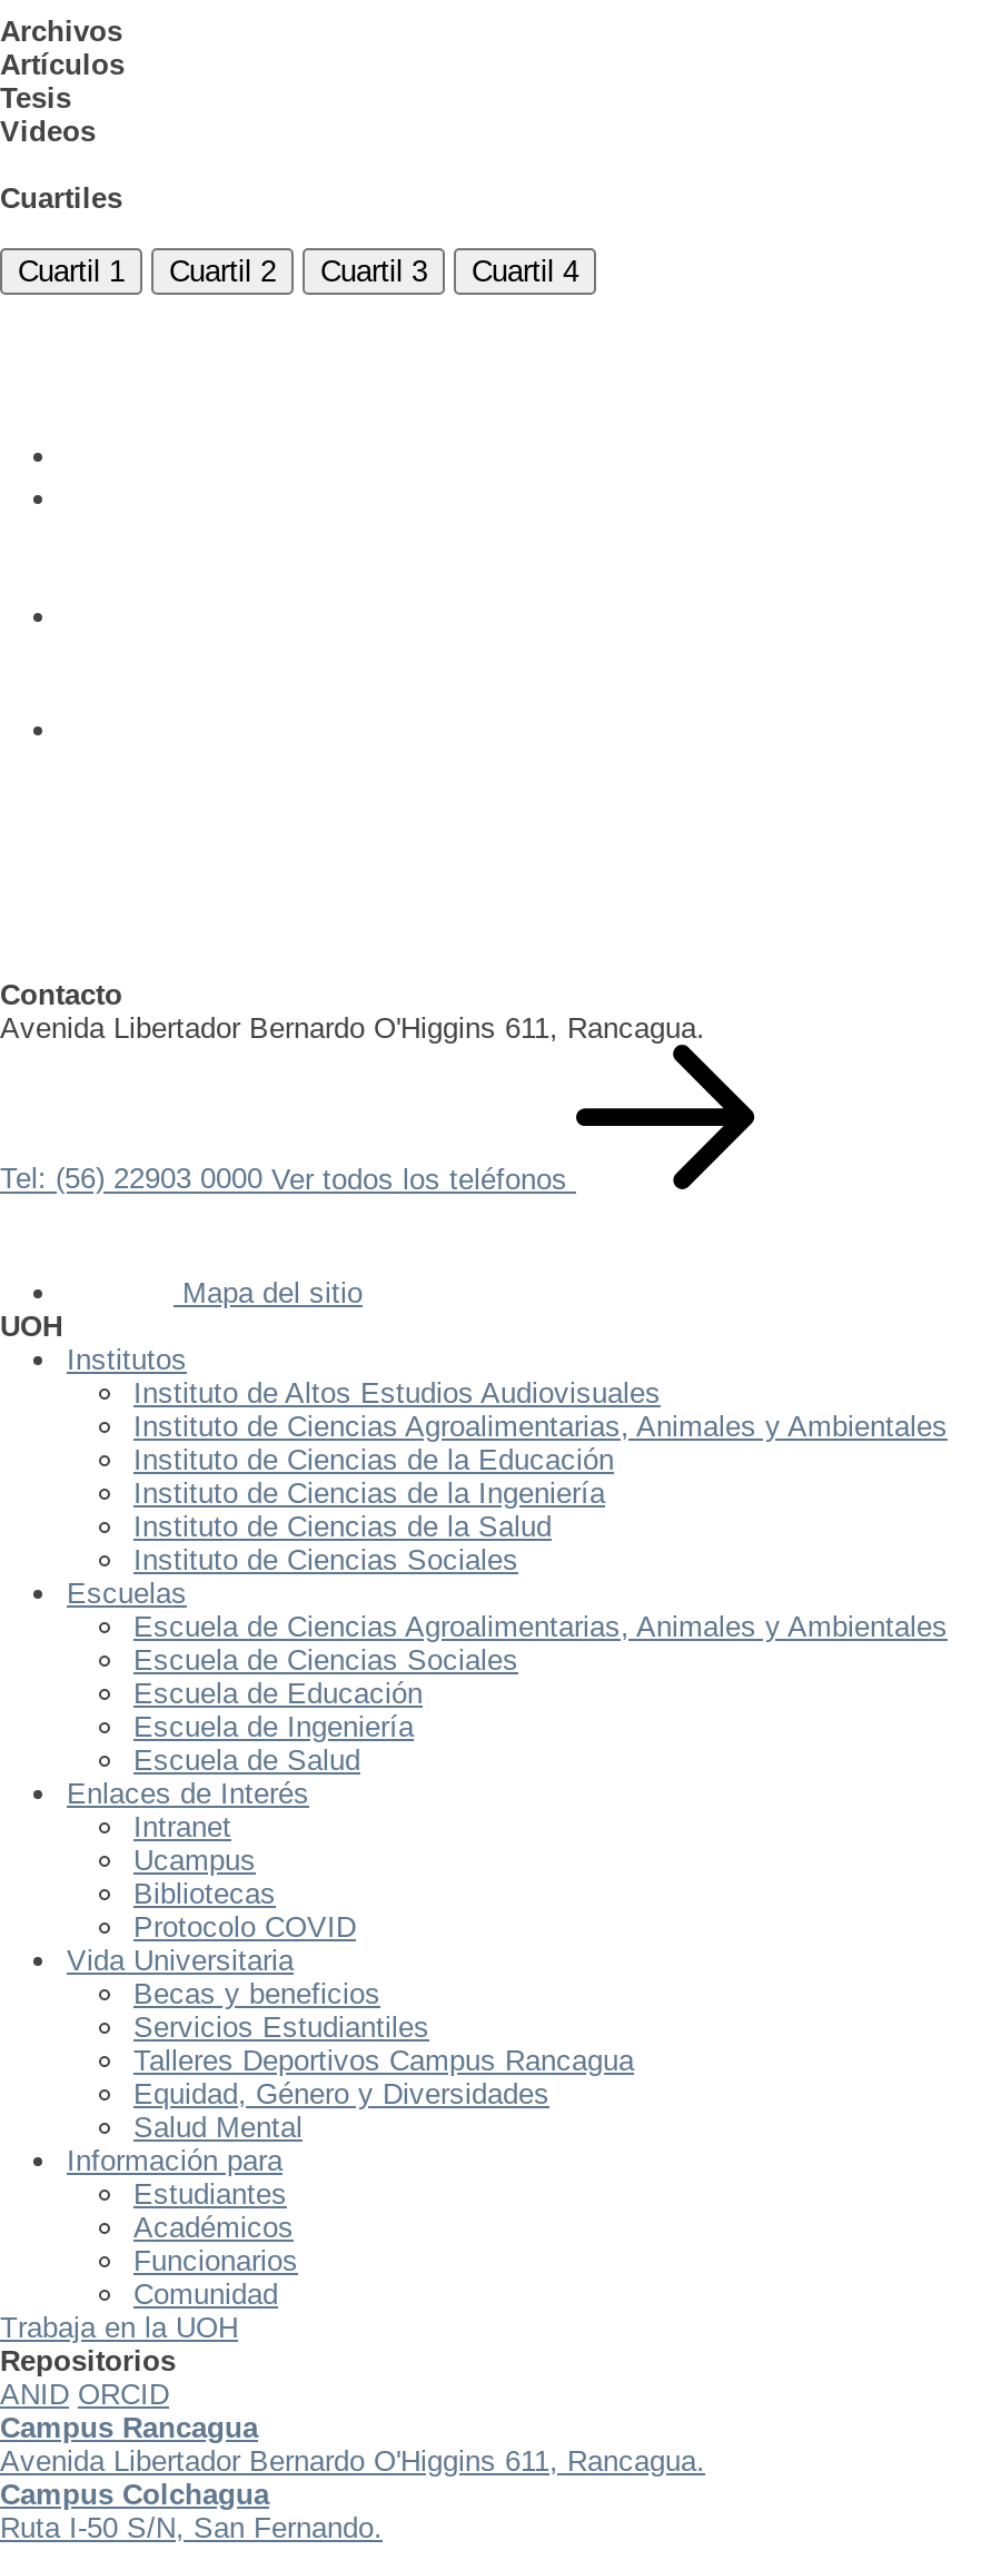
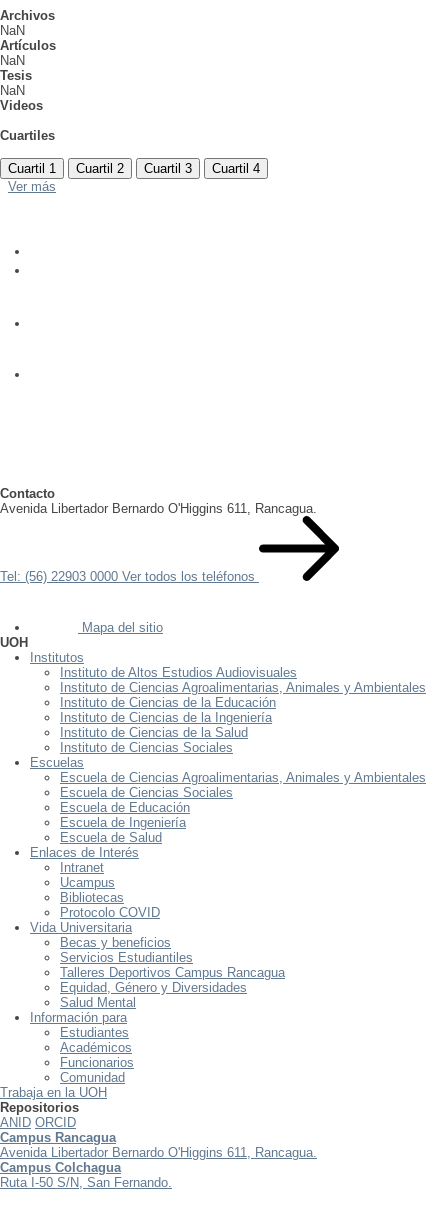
+ NaN

+ NaN

+ NaN

+ Ver más
